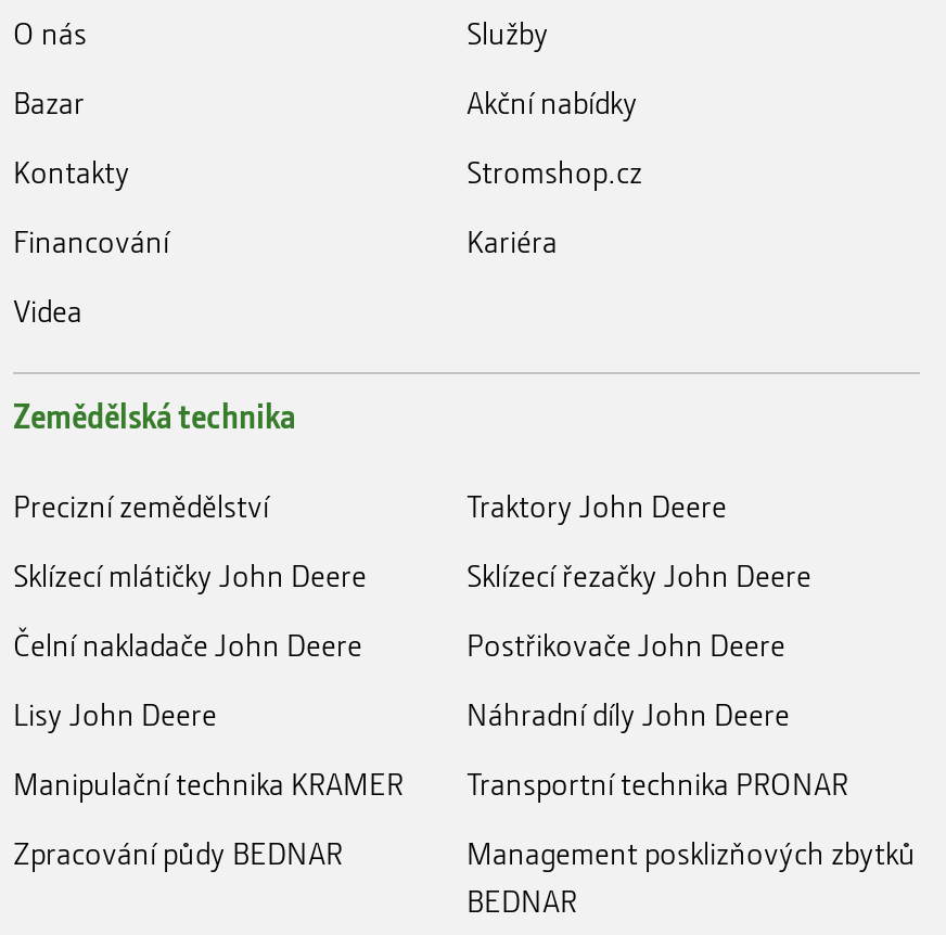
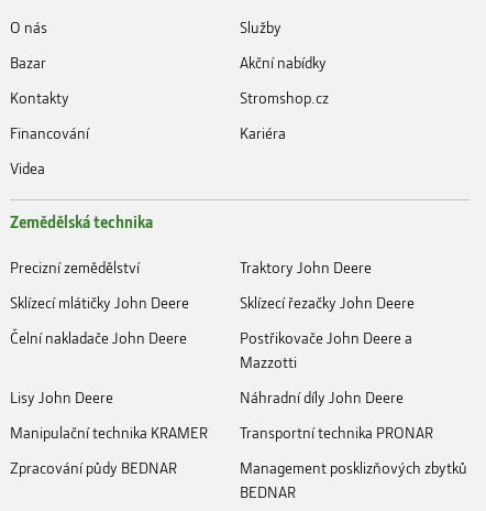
- Postřikovače John Deere
+ Postřikovače John Deere a
+ Mazzotti
